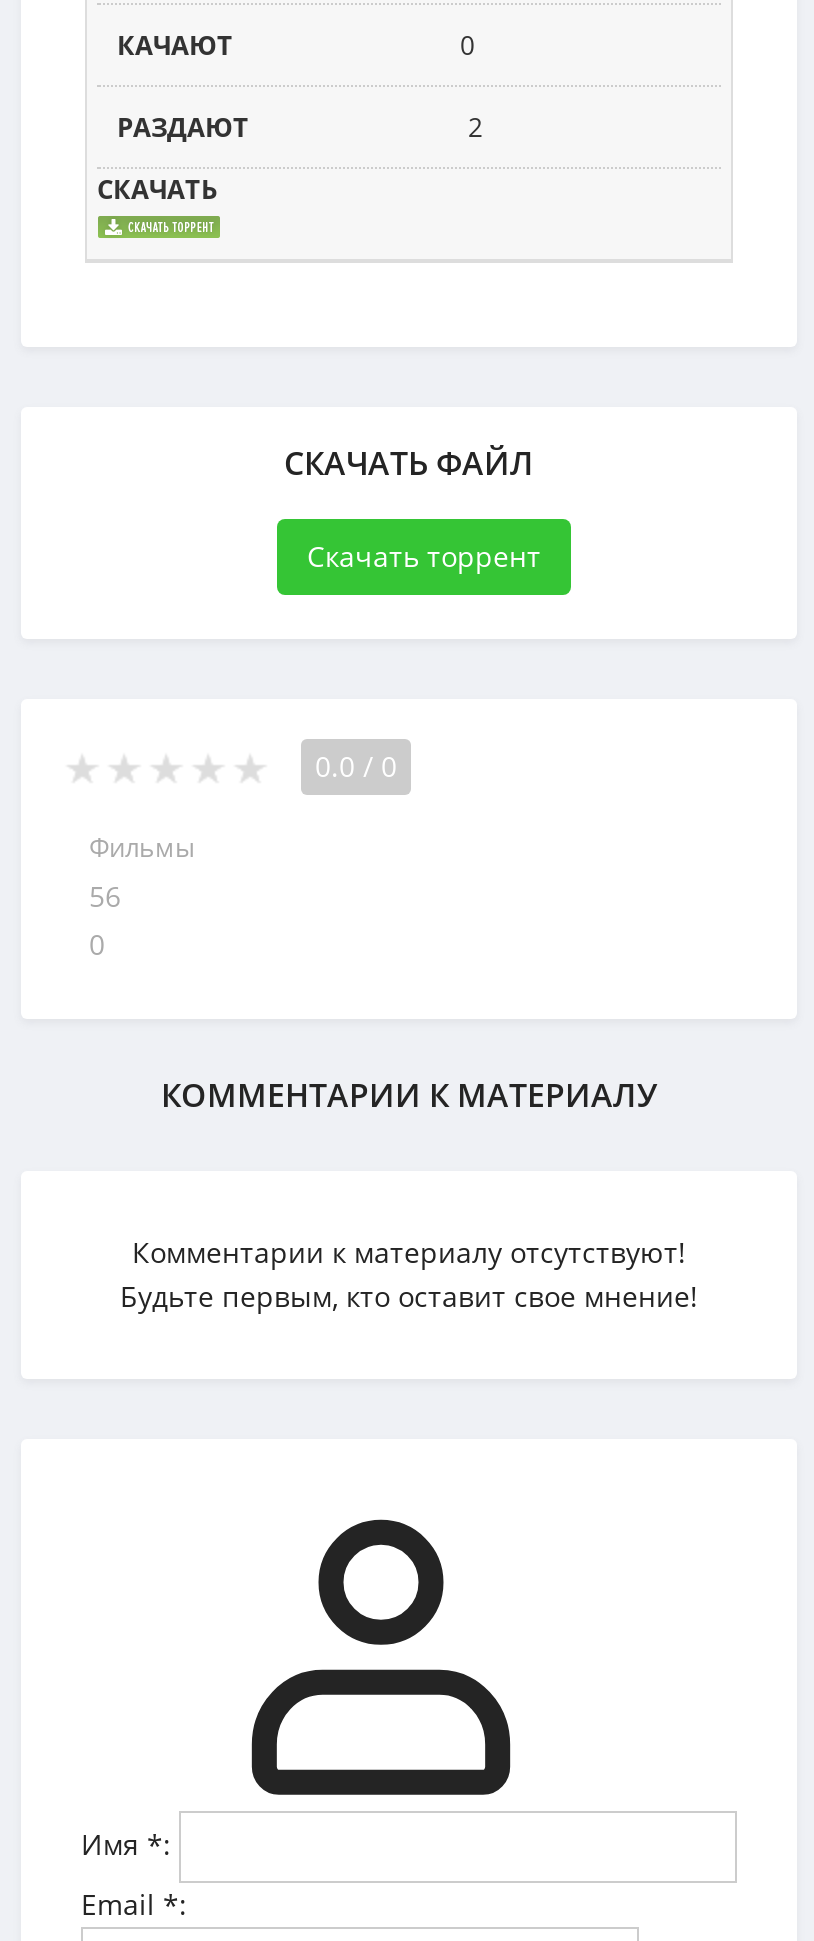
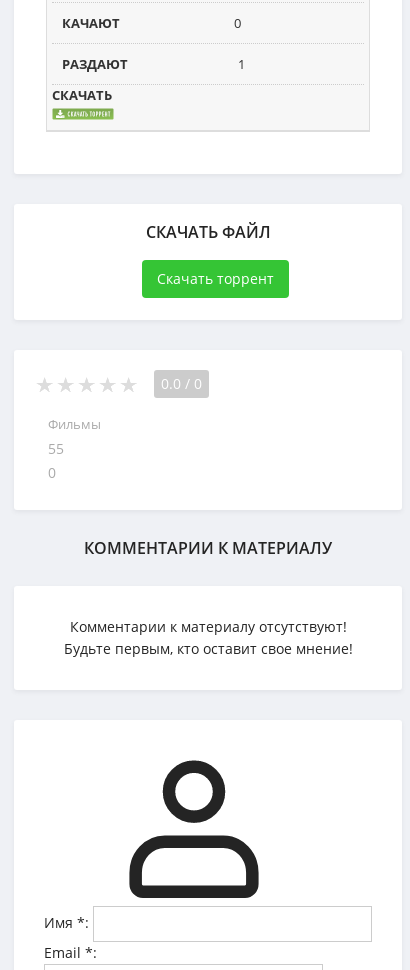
- 2
+ 1

- 56
+ 55
